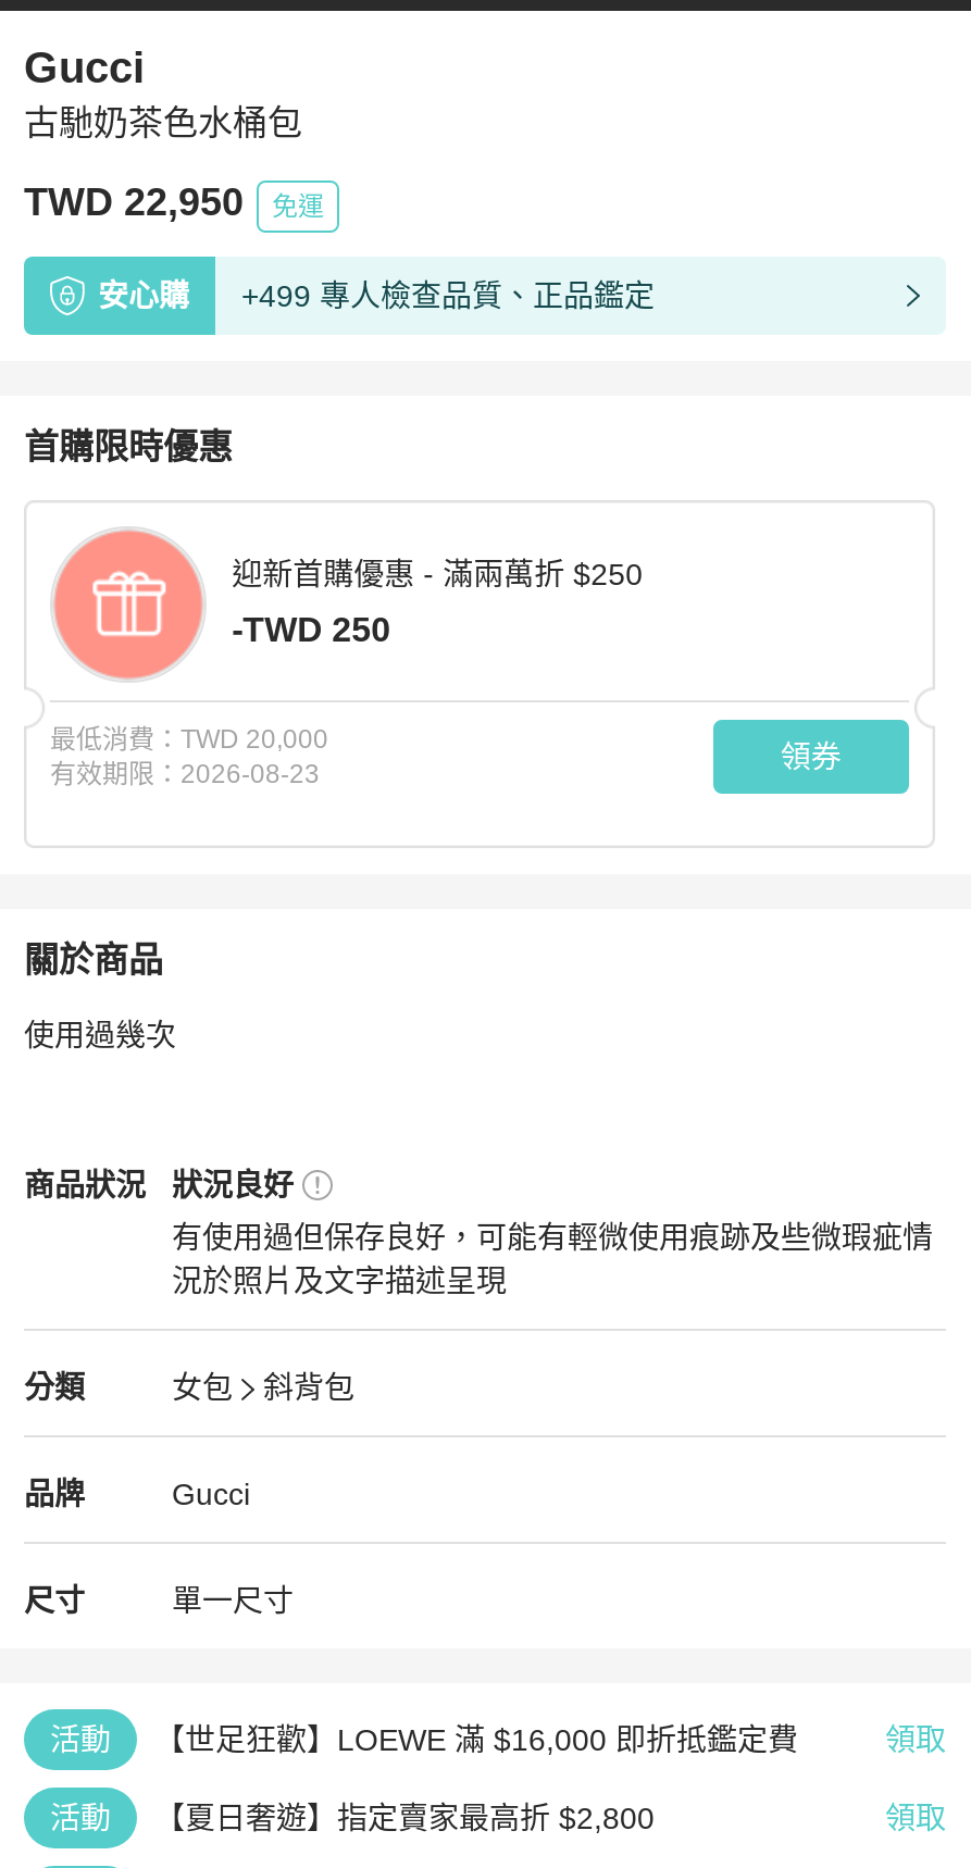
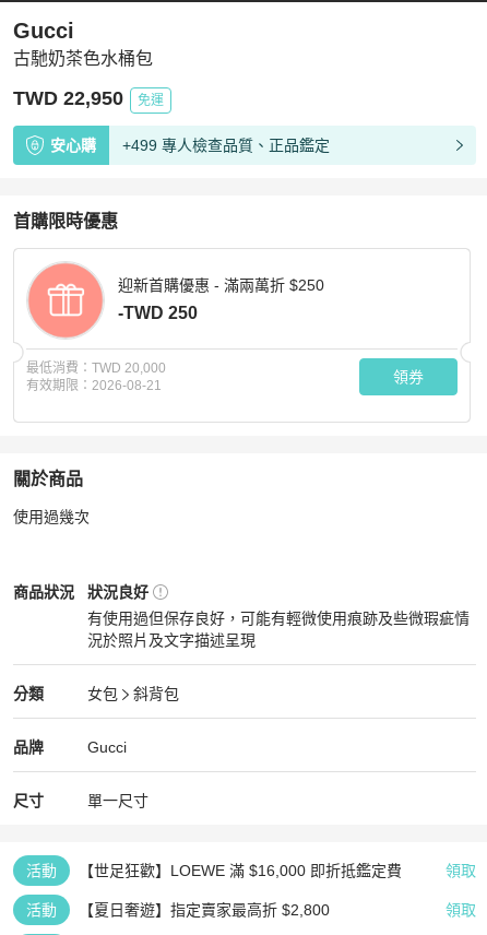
- 有效期限：2026-08-23
+ 有效期限：2026-08-21
